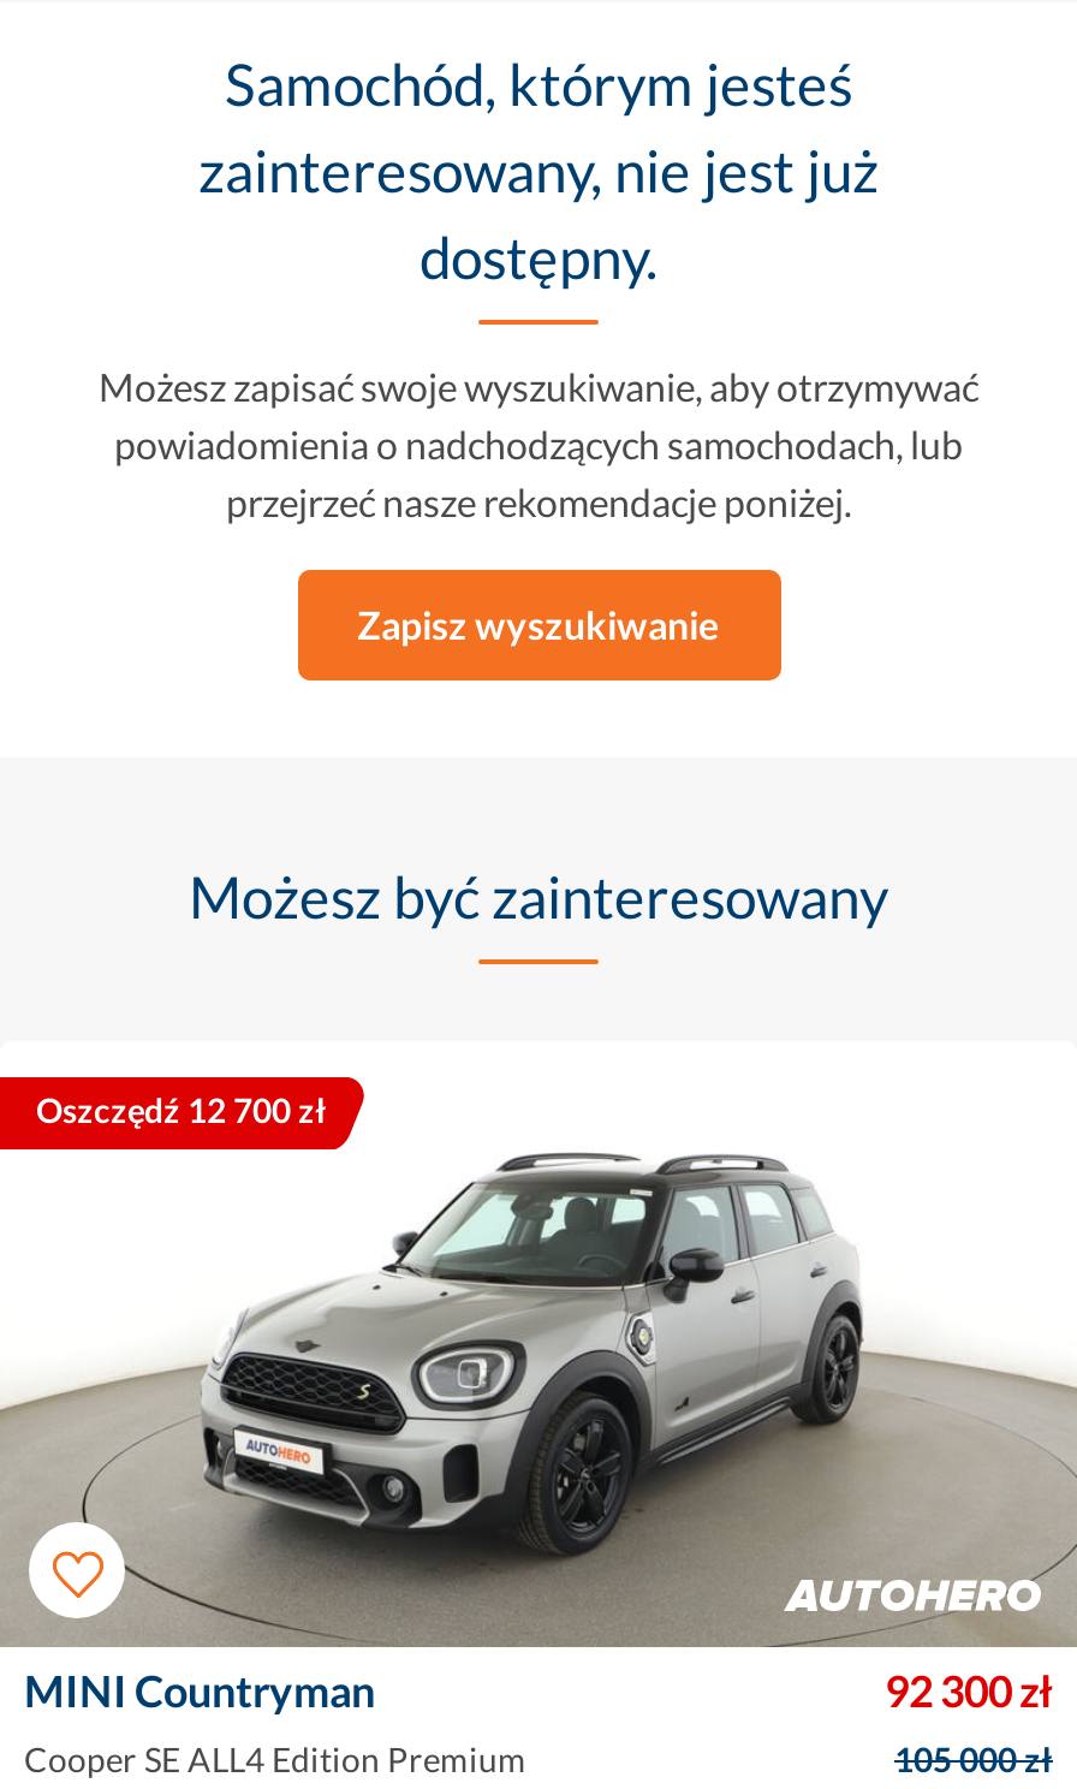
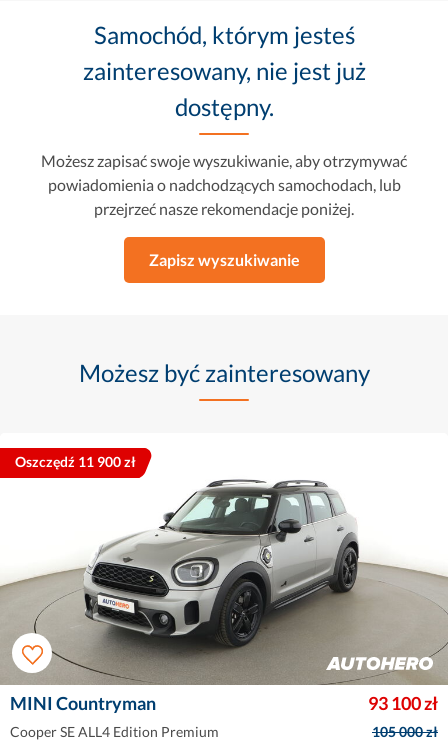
- Oszczędź 12 700 zł
+ Oszczędź 11 900 zł

- 92 300 zł
+ 93 100 zł
